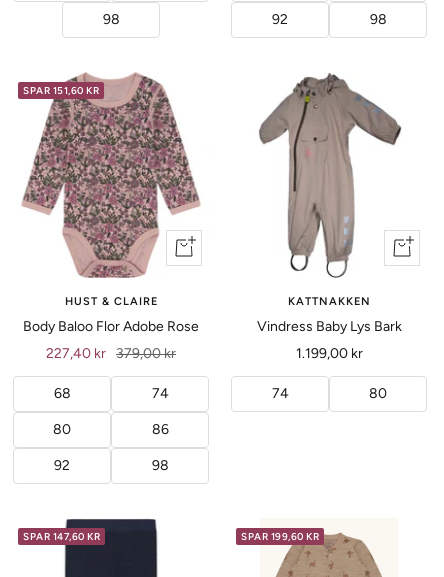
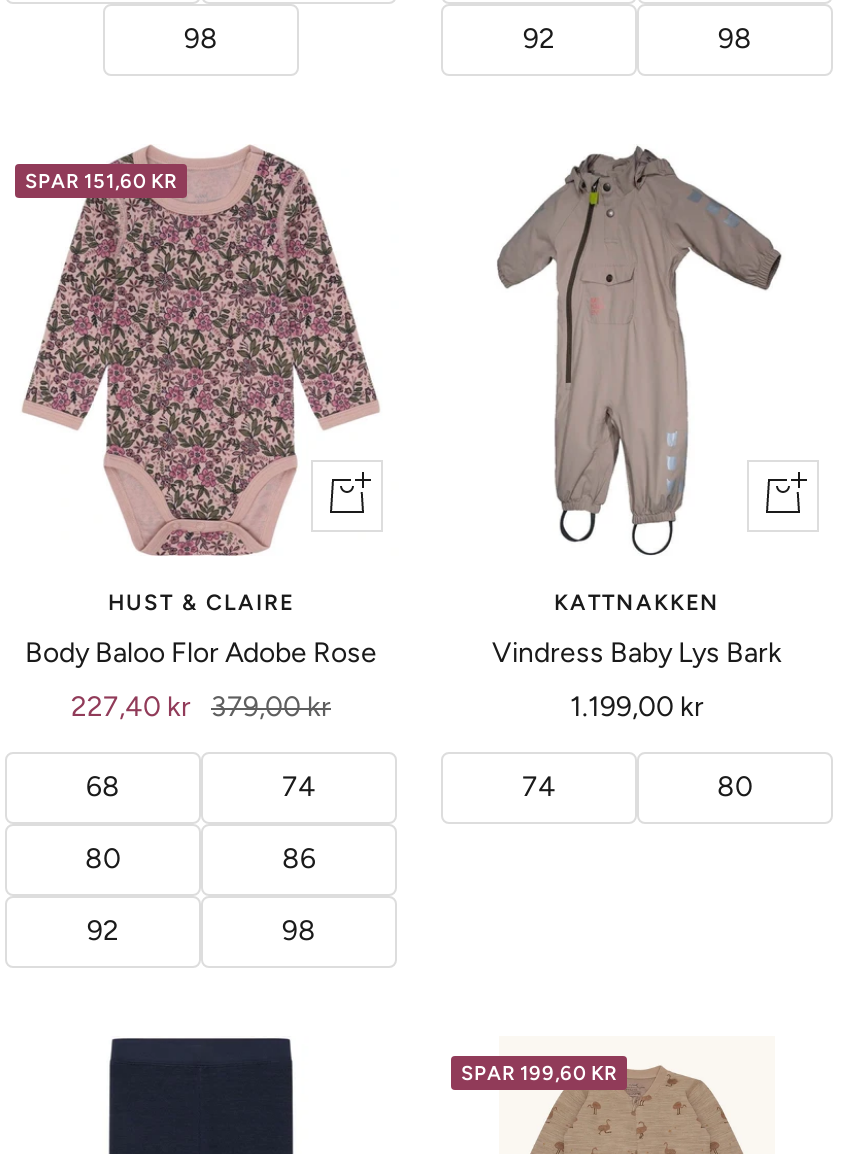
- SPAR 147,60 KR
